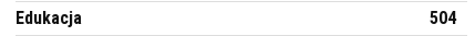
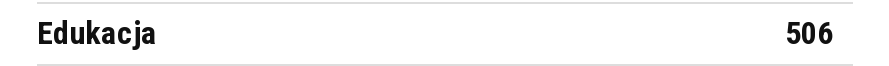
- 504
+ 506
